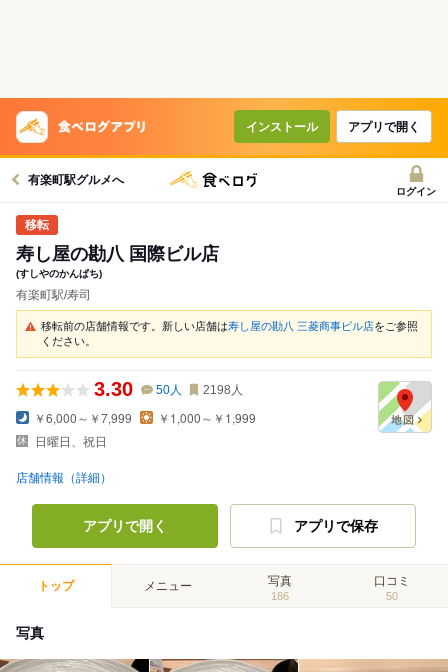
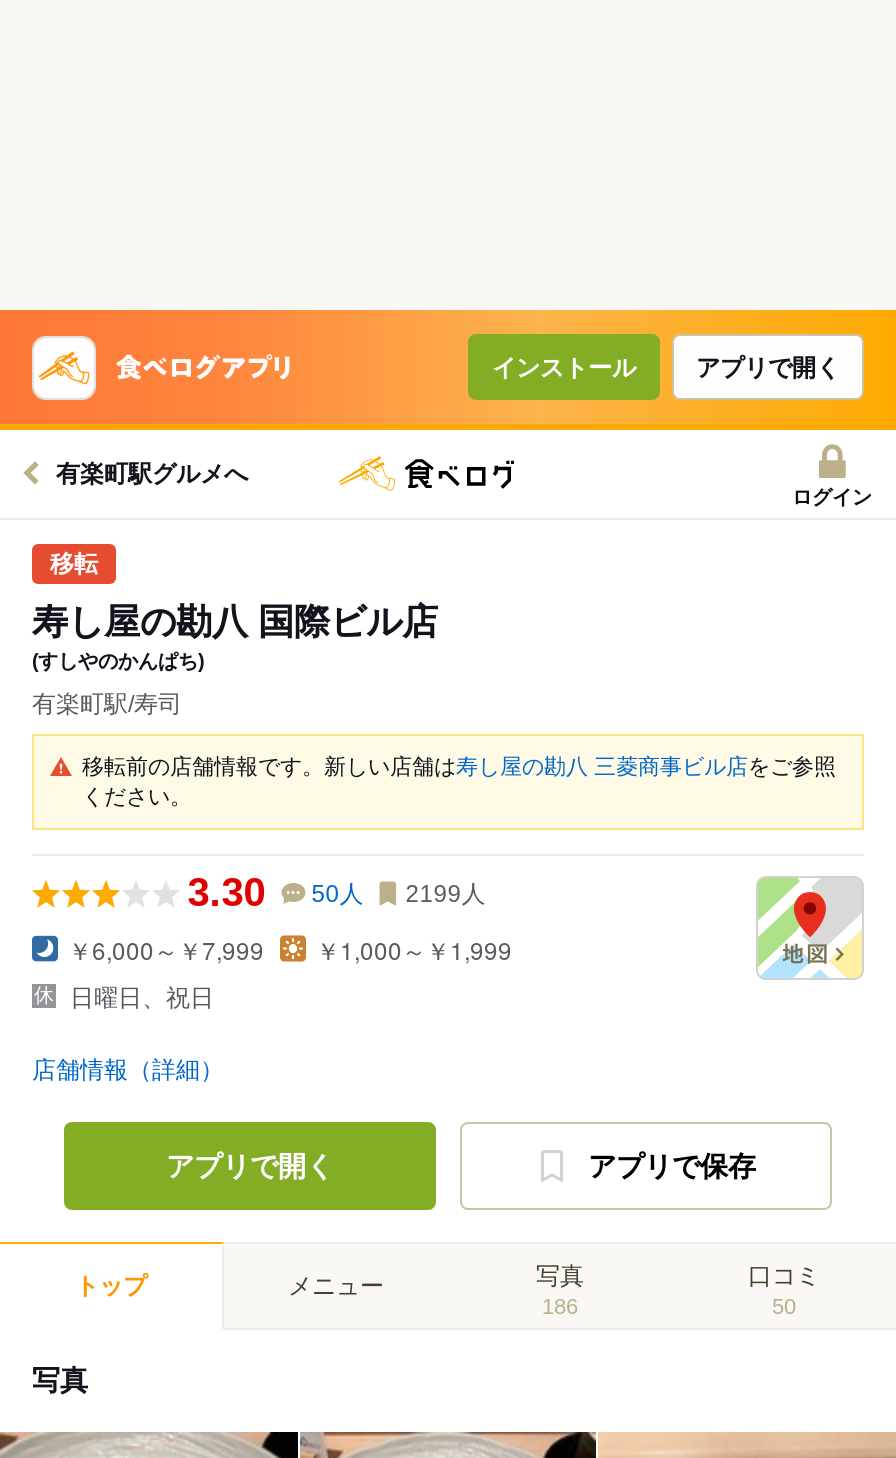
- 3.30 50人 2198人
+ 3.30 50人 2199人
